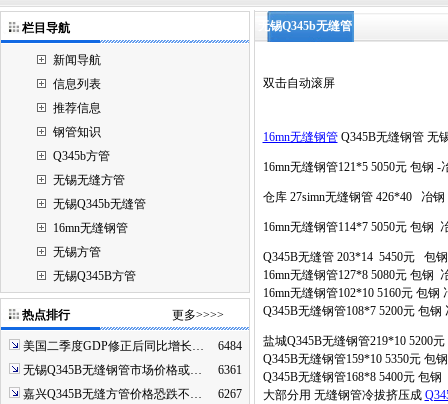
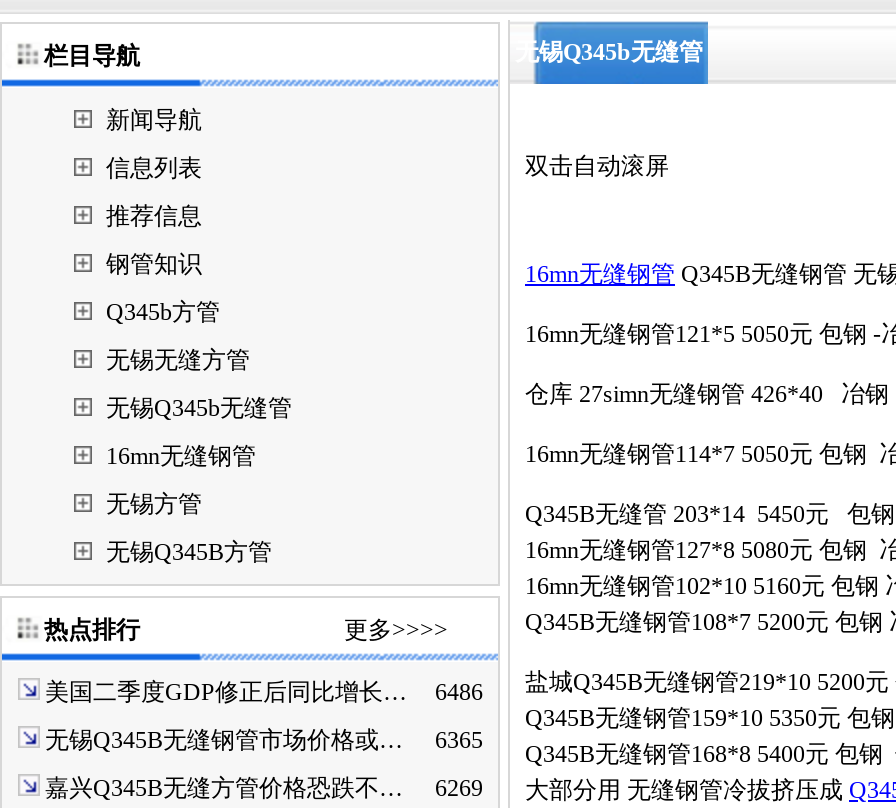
- 6484
+ 6486

- 6361
+ 6365

- 6267
+ 6269
